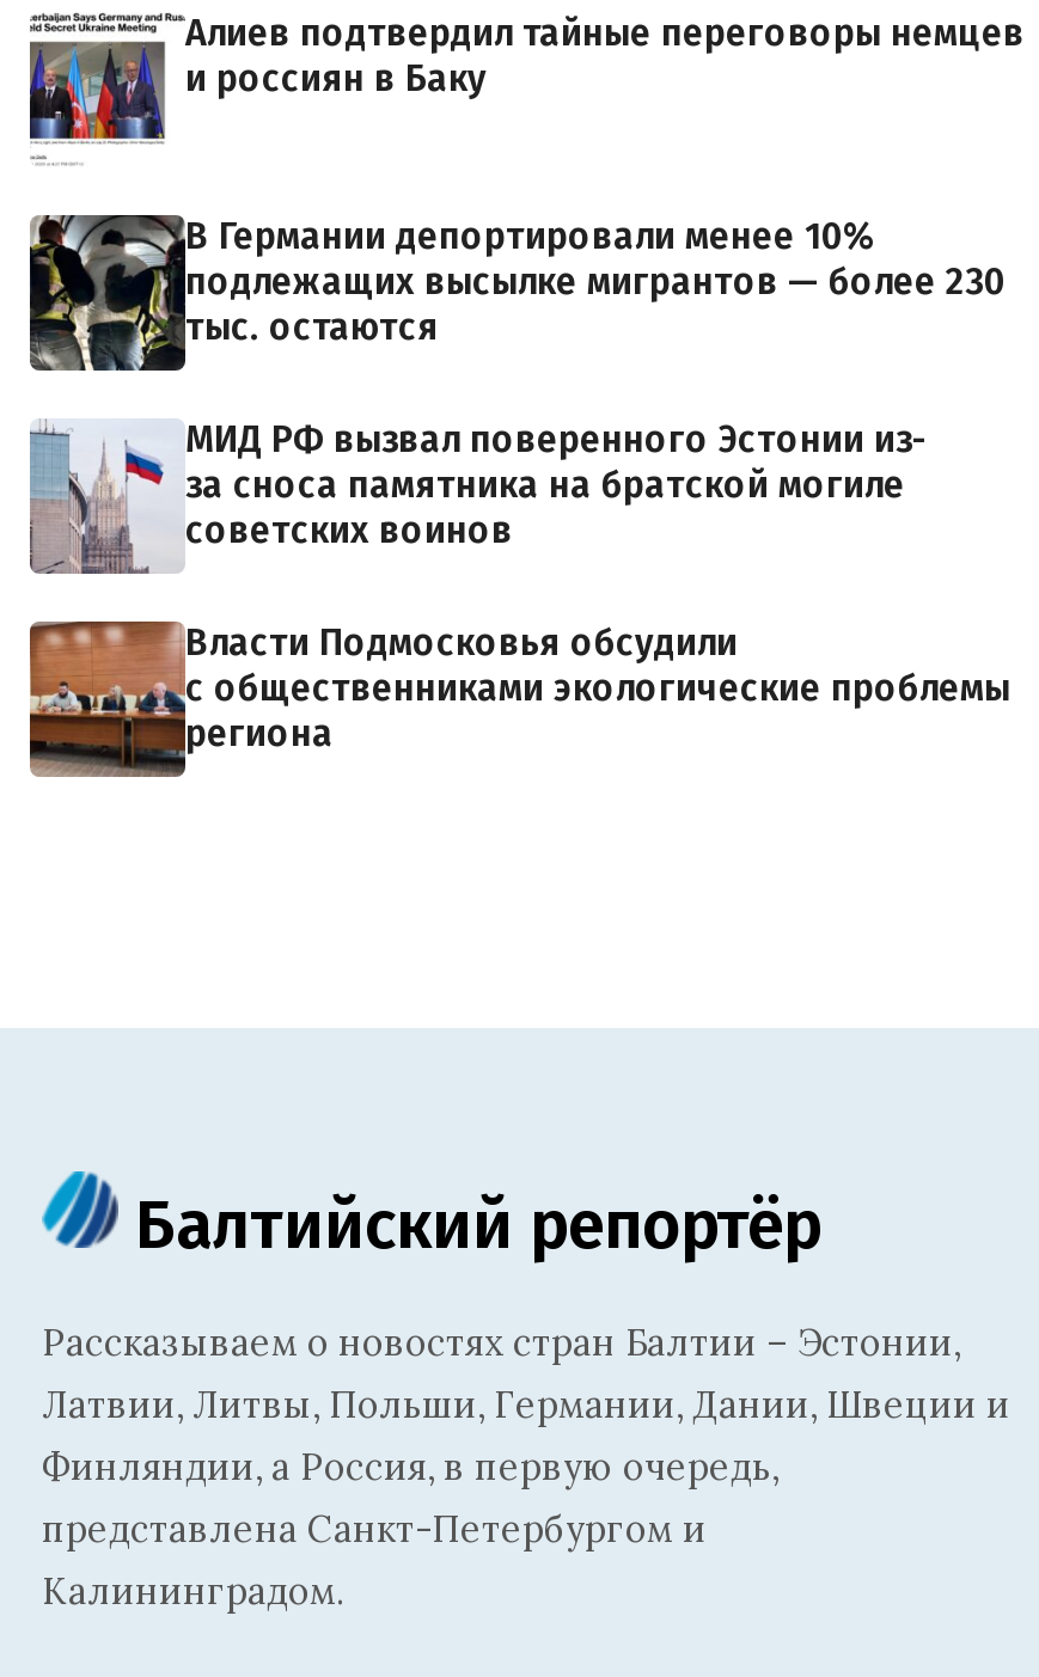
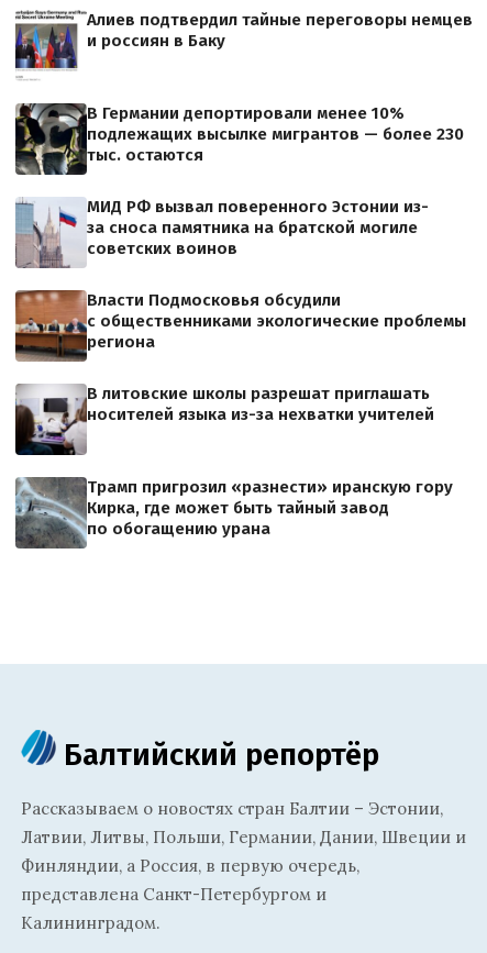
+ [image]
+ В литовские школы разрешат приглашать
+ носителей языка из-за нехватки учителей

+ [image]
+ Трамп пригрозил «разнести» иранскую гору
+ Кирка, где может быть тайный завод
+ по обогащению урана
